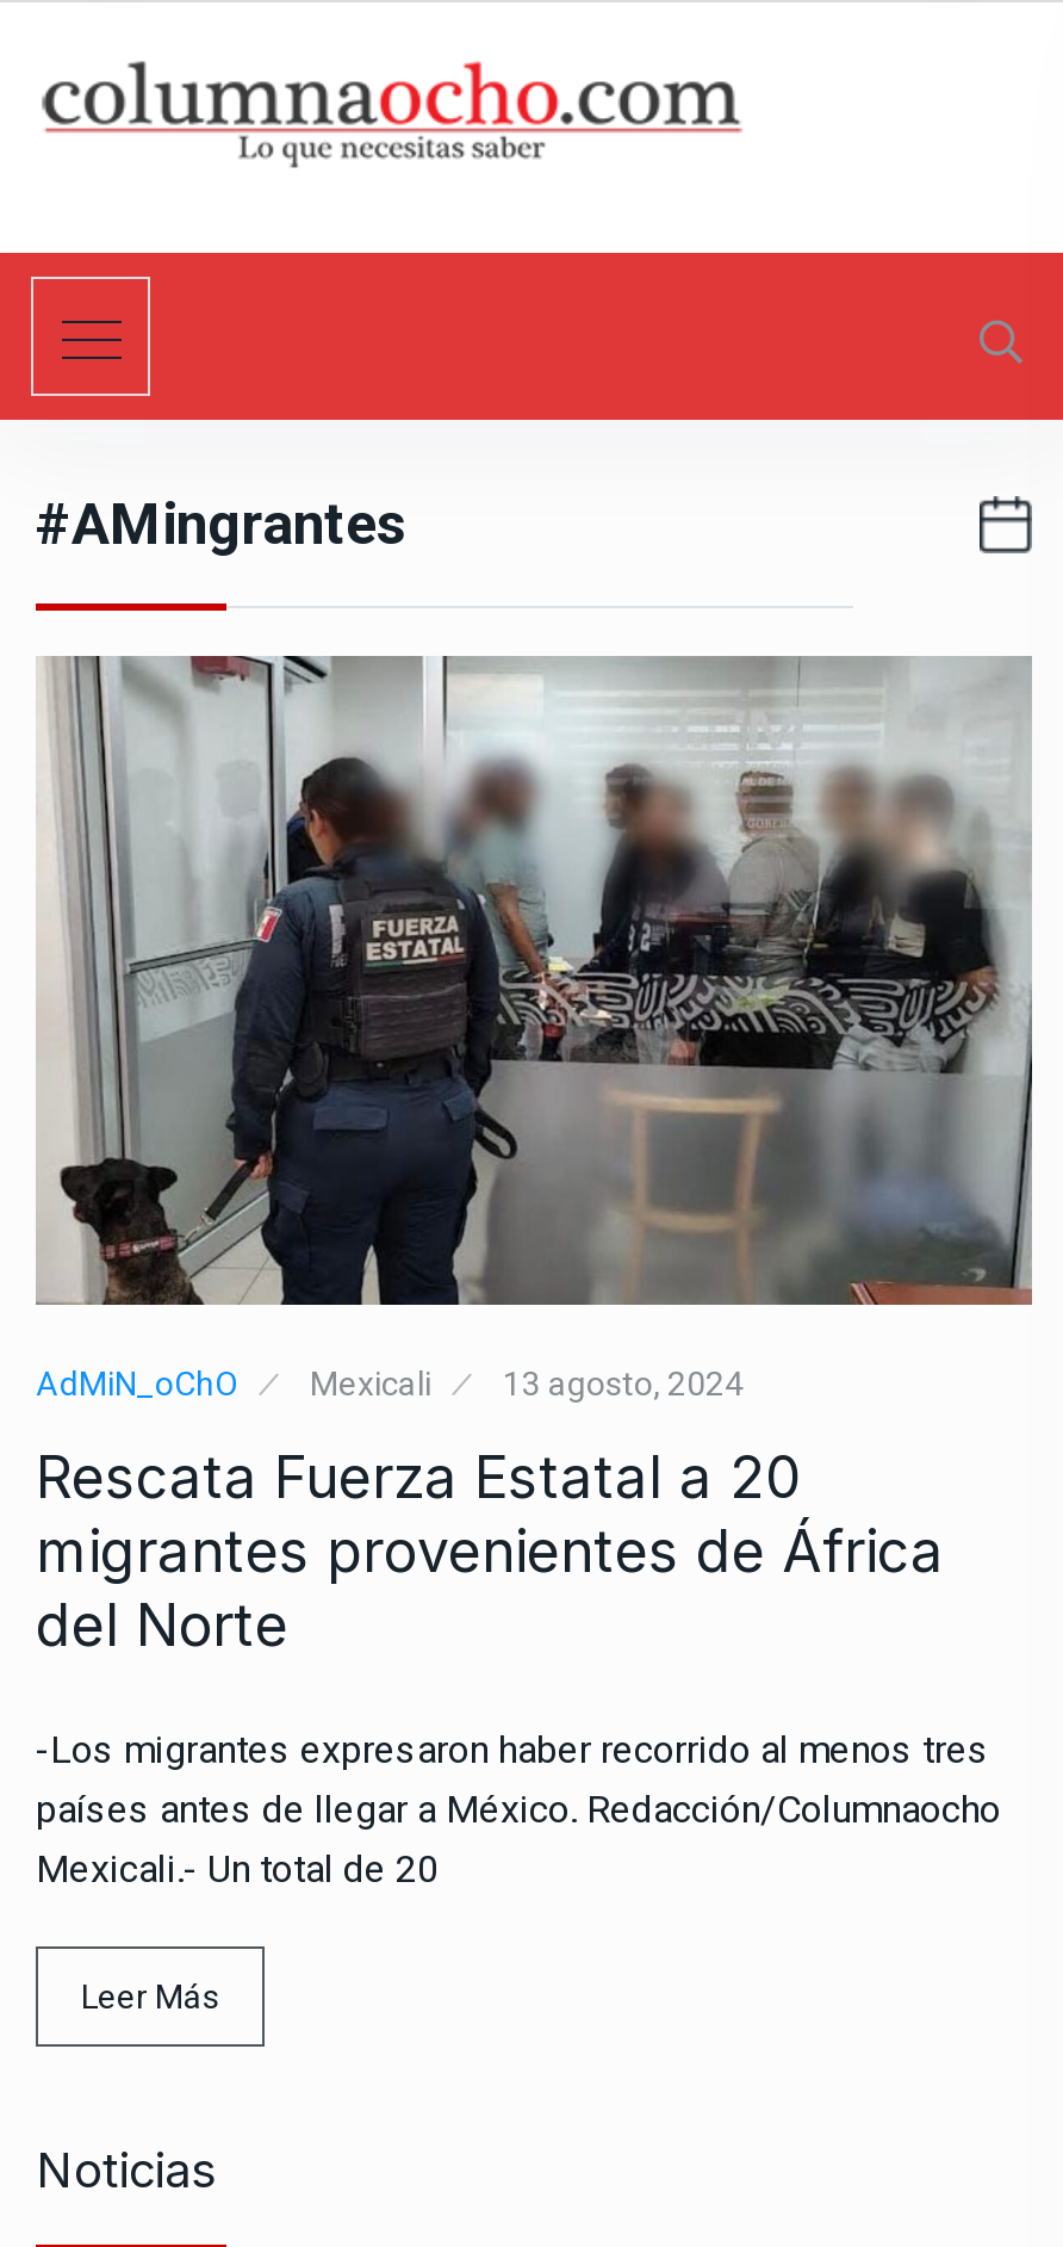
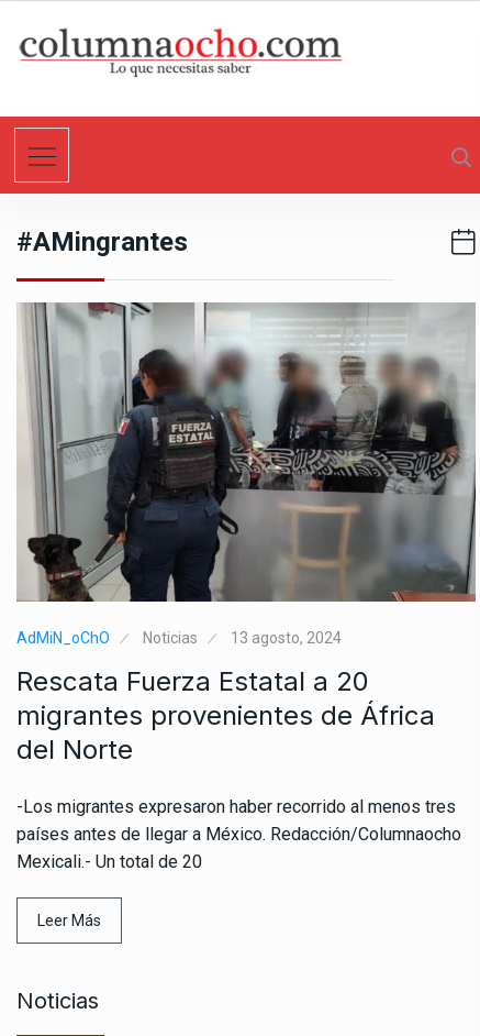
- Mexicali
+ Noticias
